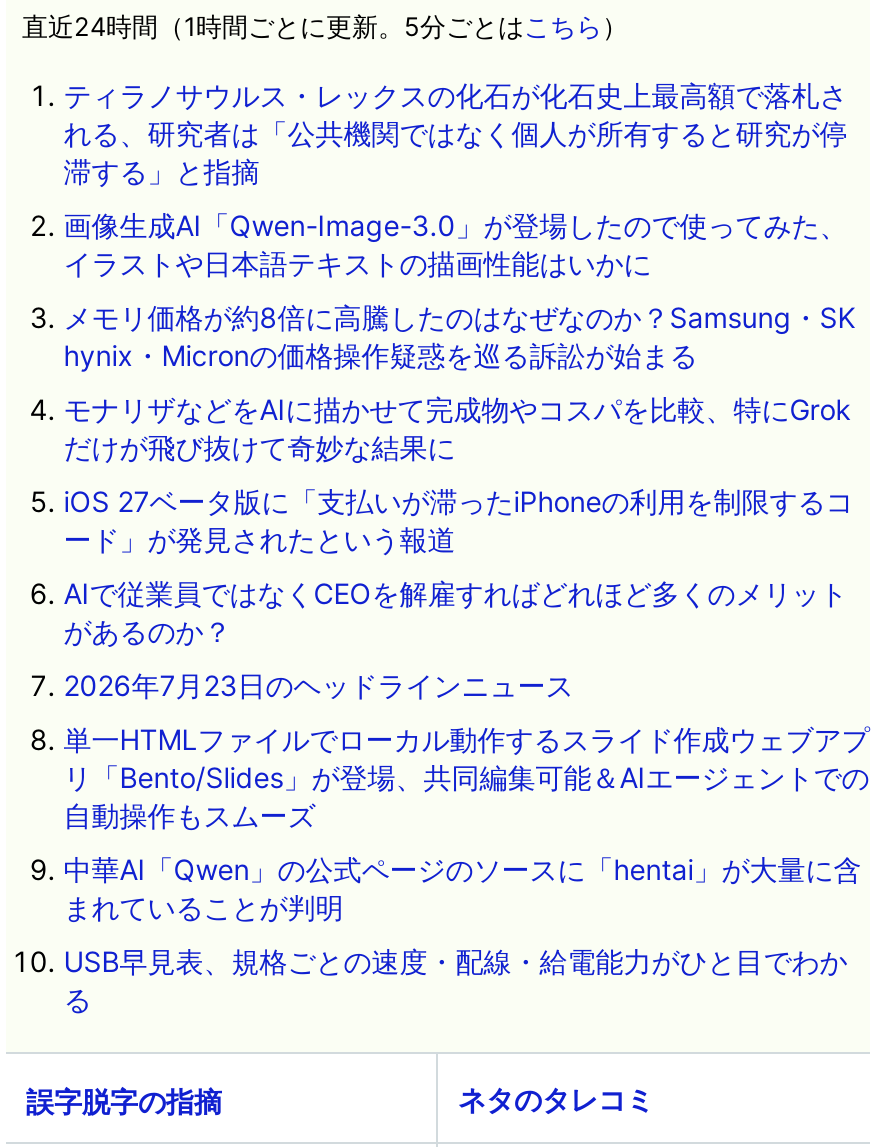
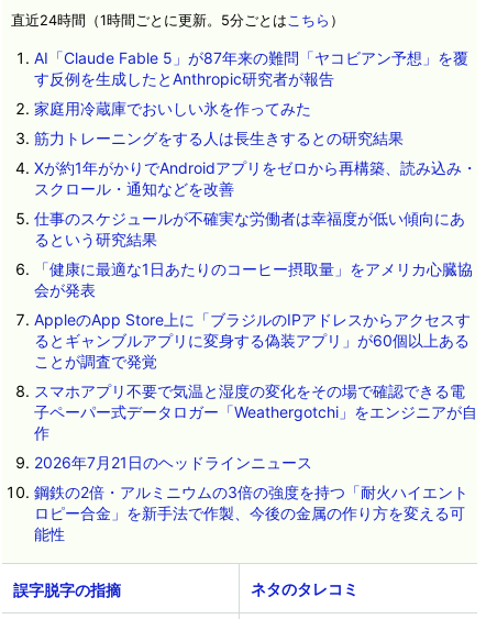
- ティラノサウルス・レックスの化石が化石史上最高額で落札さ
- れる、研究者は「公共機関ではなく個人が所有すると研究が停
- 滞する」と指摘
+ AI「Claude Fable 5」が87年来の難問「ヤコビアン予想」を覆
+ す反例を生成したとAnthropic研究者が報告

- 画像生成AI「Qwen-Image-3.0」が登場したので使ってみた、
- イラストや日本語テキストの描画性能はいかに
+ 家庭用冷蔵庫でおいしい氷を作ってみた

- メモリ価格が約8倍に高騰したのはなぜなのか？Samsung・SK
- hynix・Micronの価格操作疑惑を巡る訴訟が始まる
+ 筋力トレーニングをする人は長生きするとの研究結果

- モナリザなどをAIに描かせて完成物やコスパを比較、特にGrok
- だけが飛び抜けて奇妙な結果に
+ Xが約1年がかりでAndroidアプリをゼロから再構築、読み込み・
+ スクロール・通知などを改善

- iOS 27ベータ版に「支払いが滞ったiPhoneの利用を制限するコ
- ード」が発見されたという報道
+ 仕事のスケジュールが不確実な労働者は幸福度が低い傾向にあ
+ るという研究結果

- AIで従業員ではなくCEOを解雇すればどれほど多くのメリット
- があるのか？
+ 「健康に最適な1日あたりのコーヒー摂取量」をアメリカ心臓協
+ 会が発表

- 2026年7月23日のヘッドラインニュース
+ AppleのApp Store上に「ブラジルのIPアドレスからアクセスす
+ るとギャンブルアプリに変身する偽装アプリ」が60個以上ある
+ ことが調査で発覚

- 単一HTMLファイルでローカル動作するスライド作成ウェブアプ
- リ「Bento/Slides」が登場、共同編集可能＆AIエージェントでの
- 自動操作もスムーズ
+ スマホアプリ不要で気温と湿度の変化をその場で確認できる電
+ 子ペーパー式データロガー「Weathergotchi」をエンジニアが自
+ 作

- 中華AI「Qwen」の公式ページのソースに「hentai」が大量に含
- まれていることが判明
+ 2026年7月21日のヘッドラインニュース

- USB早見表、規格ごとの速度・配線・給電能力がひと目でわか
- る
+ 鋼鉄の2倍・アルミニウムの3倍の強度を持つ「耐火ハイエント
+ ロピー合金」を新手法で作製、今後の金属の作り方を変える可
+ 能性
